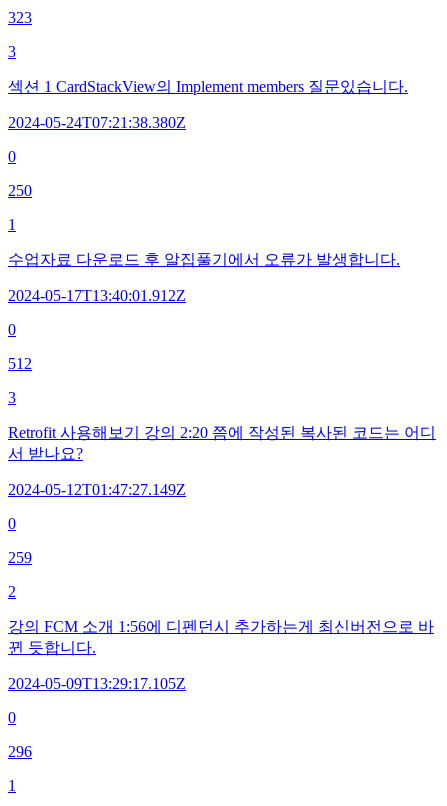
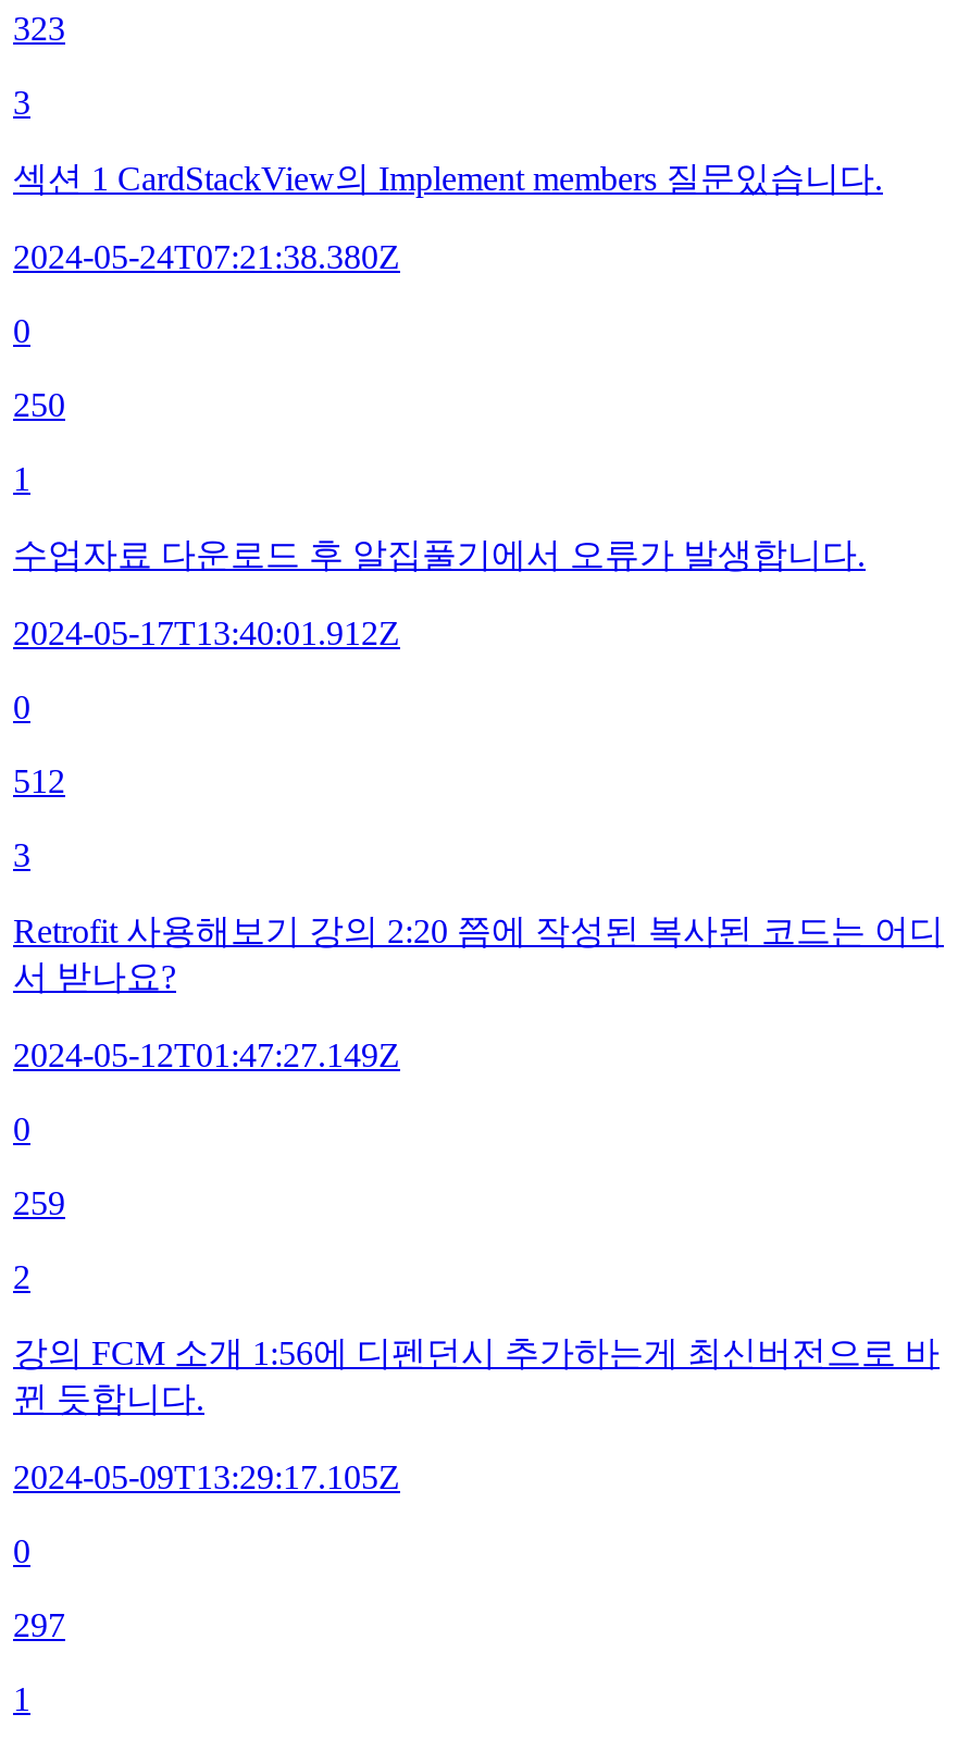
- 296
+ 297
